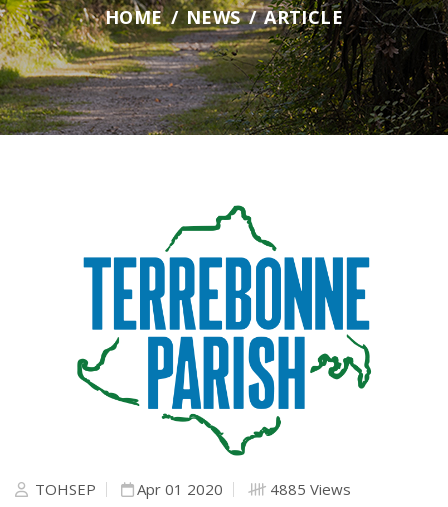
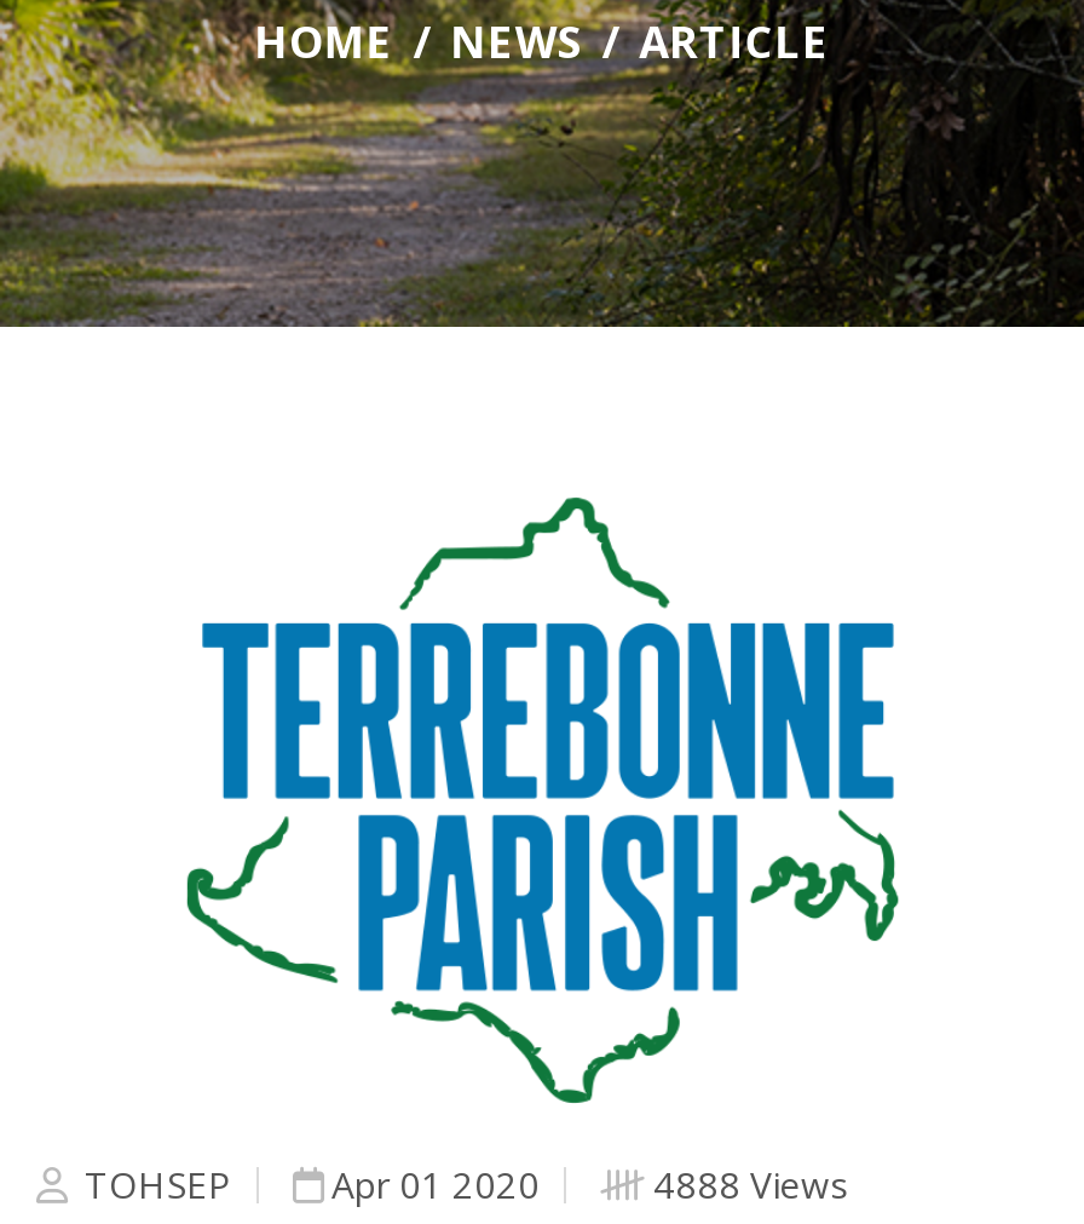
- 4885 Views
+ 4888 Views
